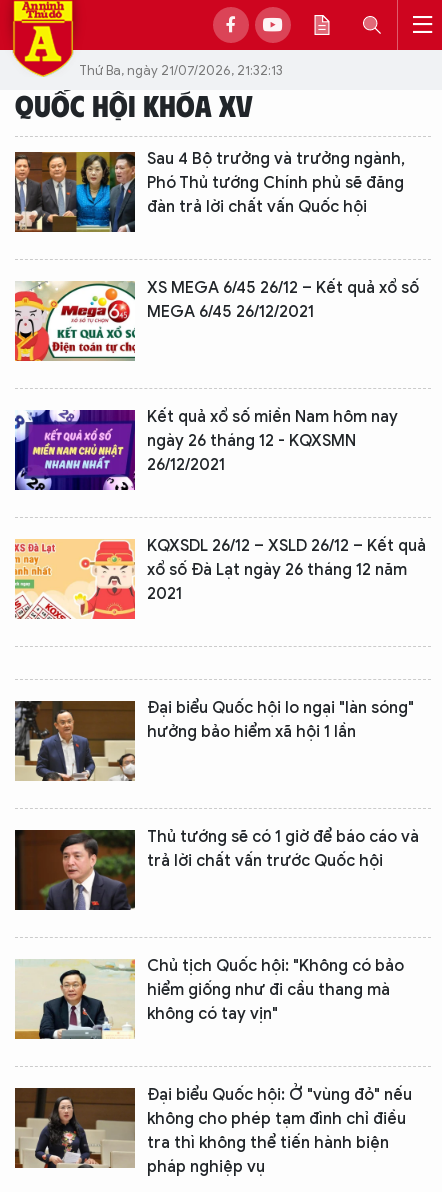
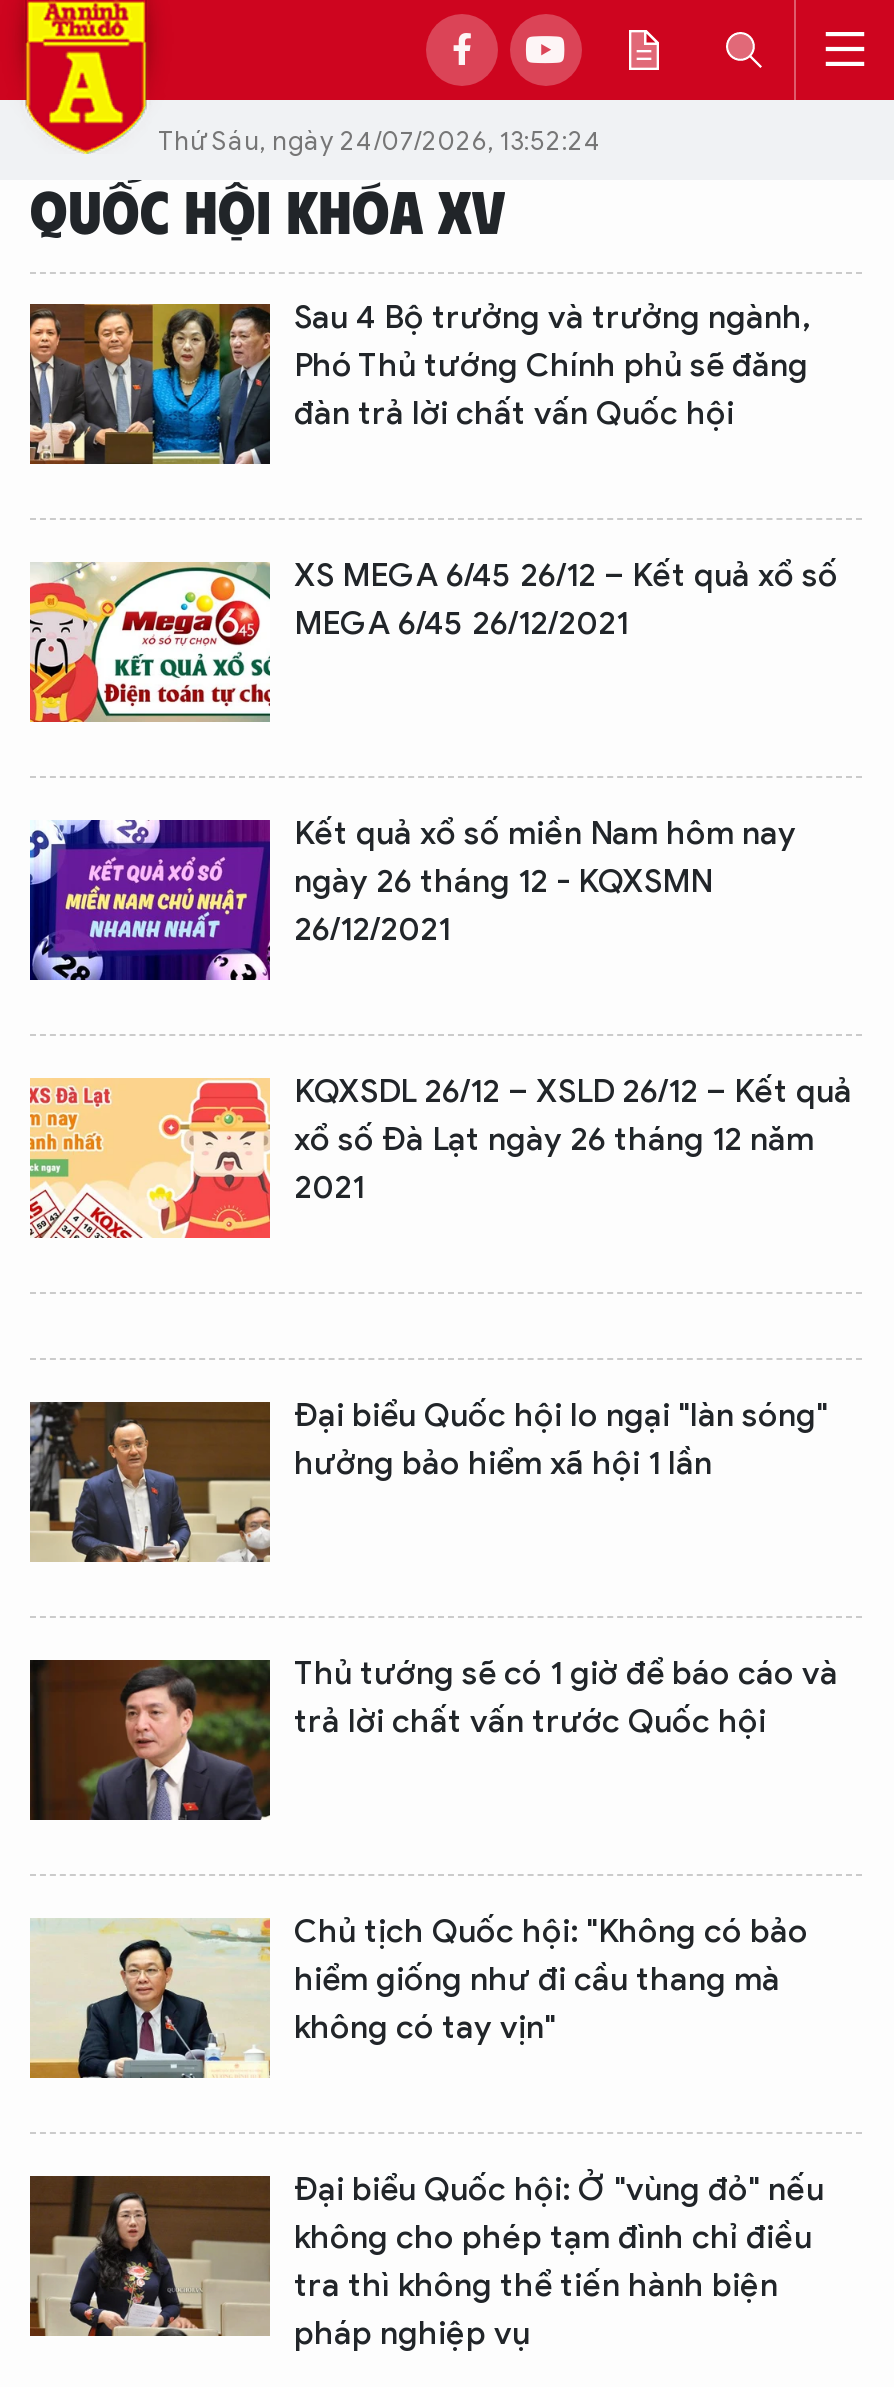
- Thứ Ba, ngày 21/07/2026, 21:32:13
+ Thứ Sáu, ngày 24/07/2026, 13:52:24
